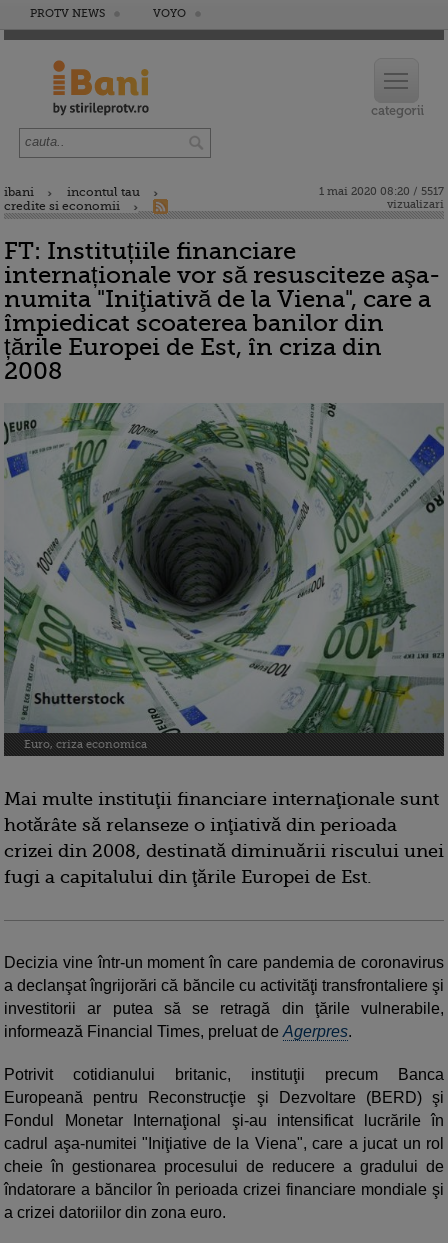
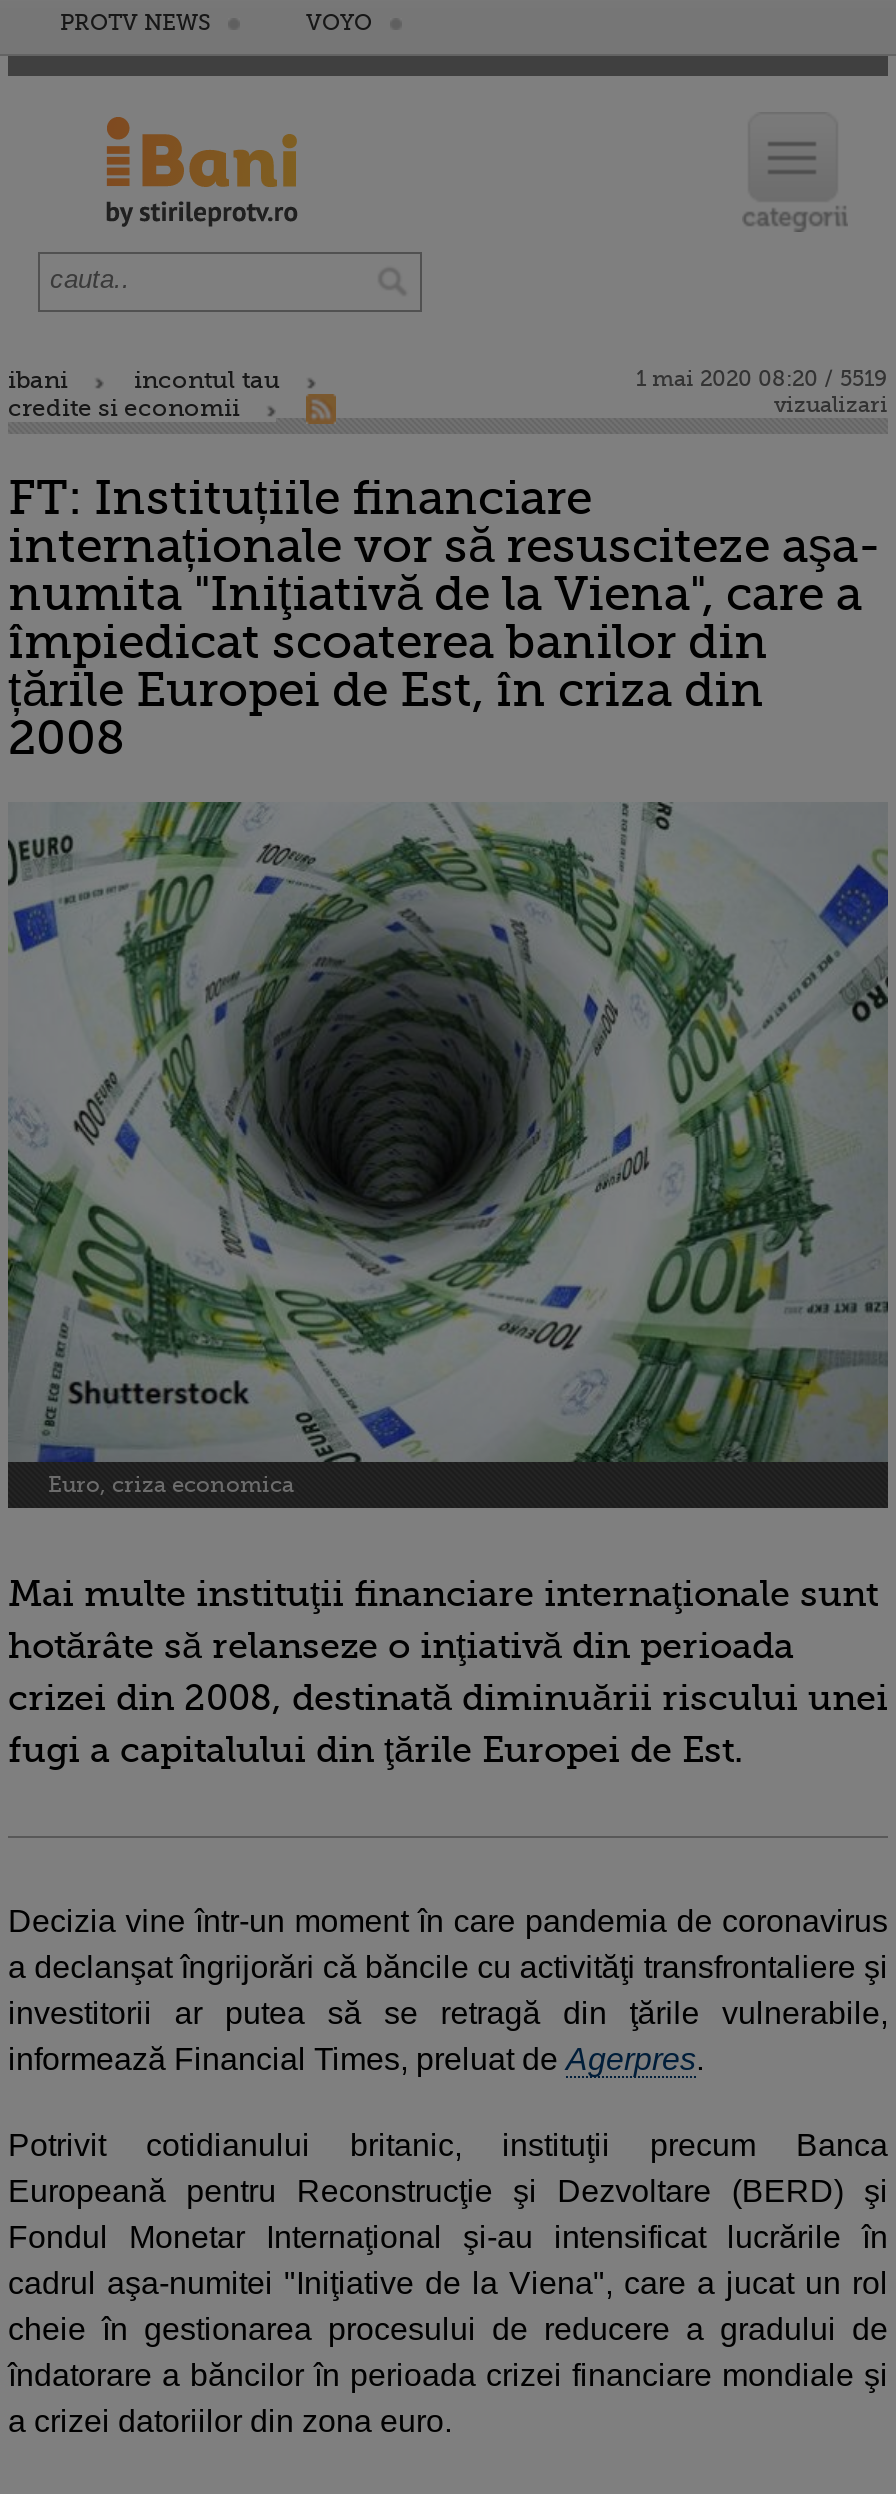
- 1 mai 2020 08:20 / 5517
+ 1 mai 2020 08:20 / 5519
